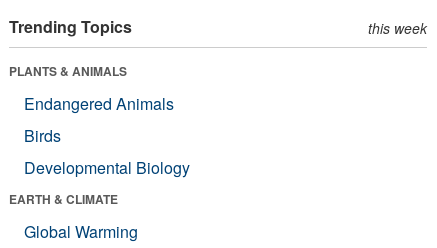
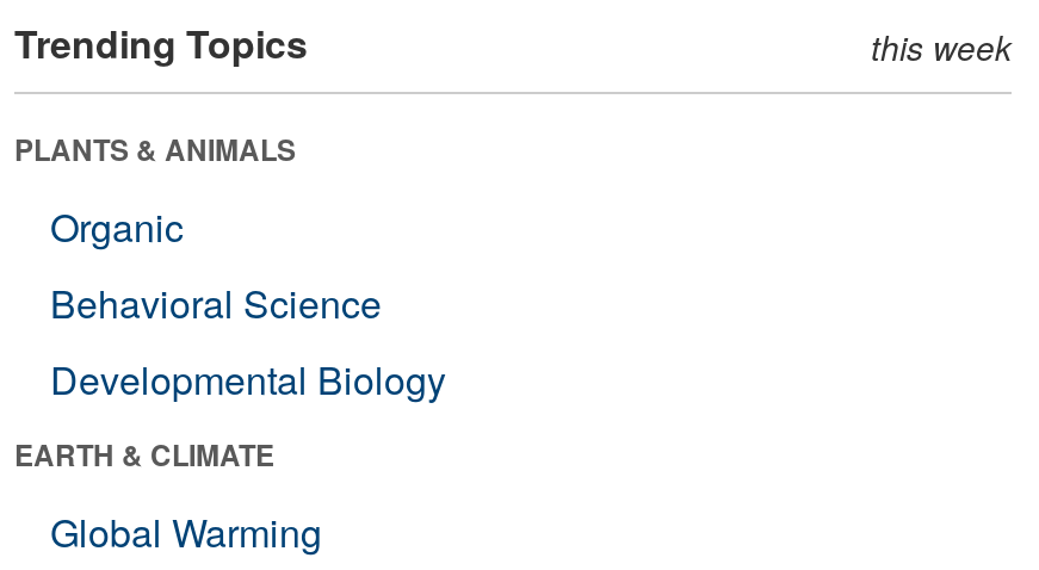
- Endangered Animals
- Birds
+ Organic
+ Behavioral Science
